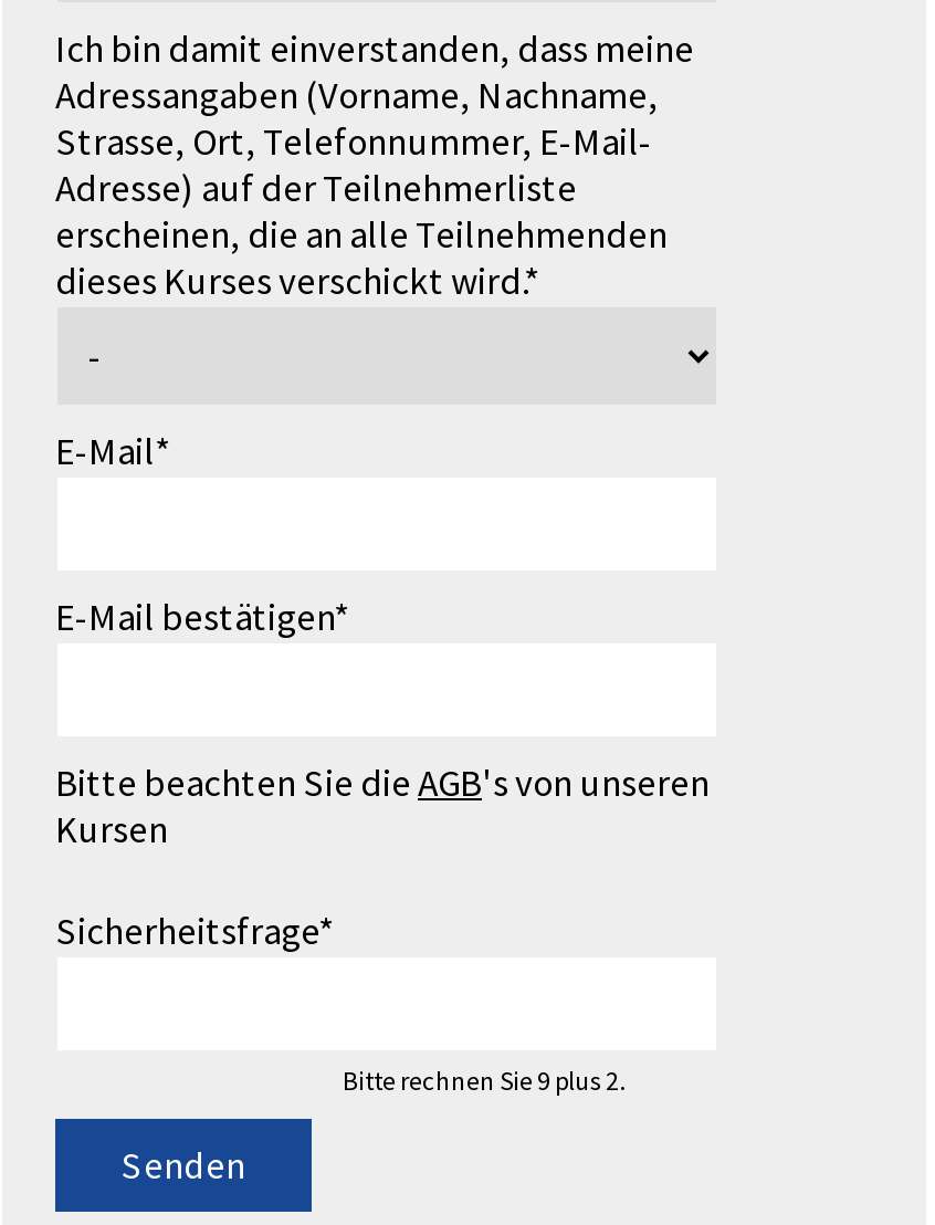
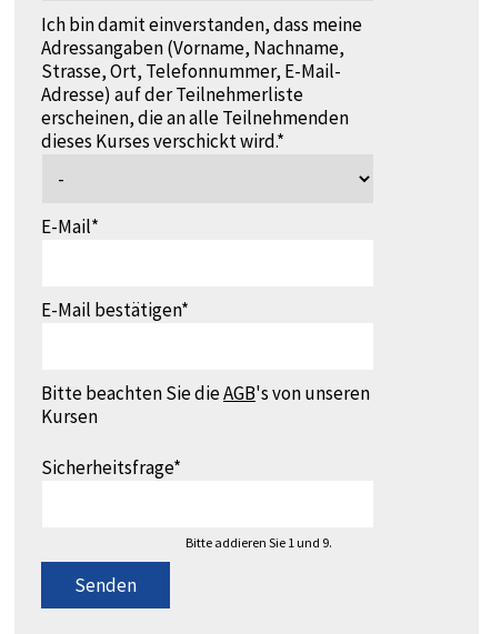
- Bitte rechnen Sie 9 plus 2.
+ Bitte addieren Sie 1 und 9.
